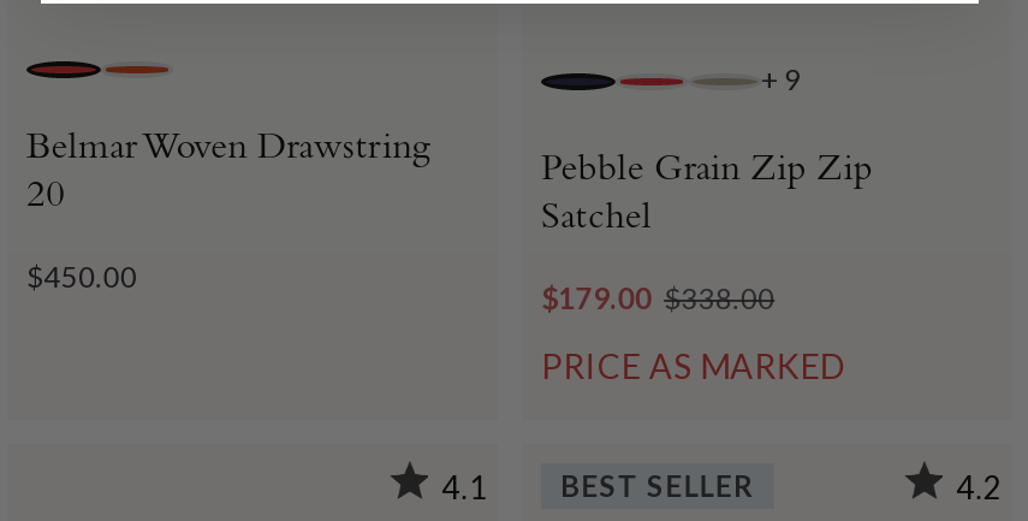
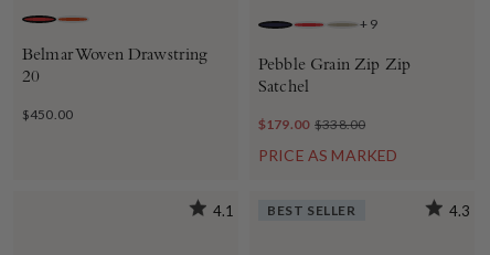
- 4.2
+ 4.3
